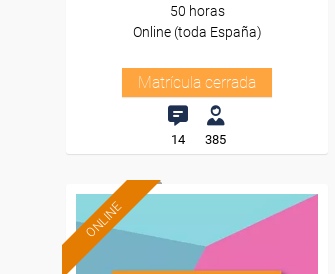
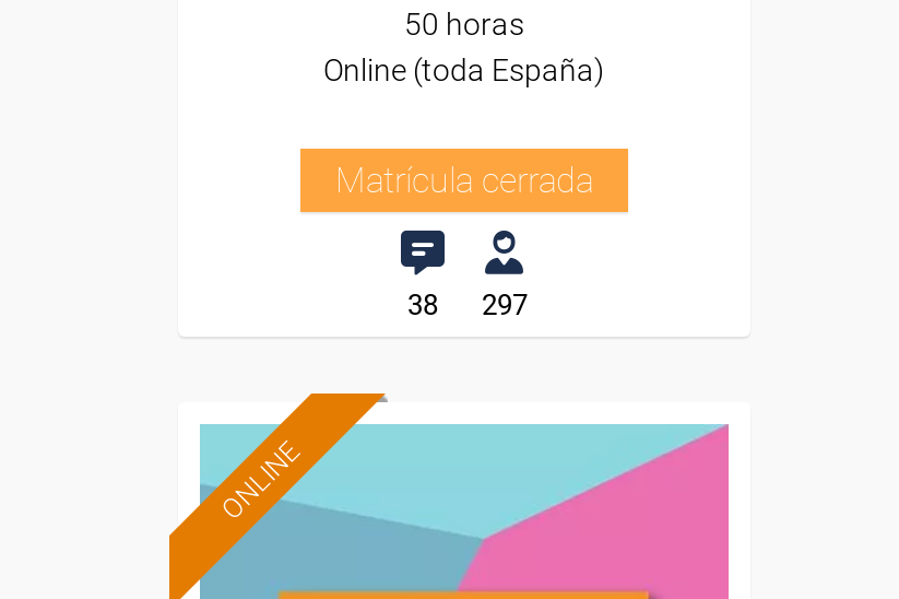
- 14
+ 38

- 385
+ 297
